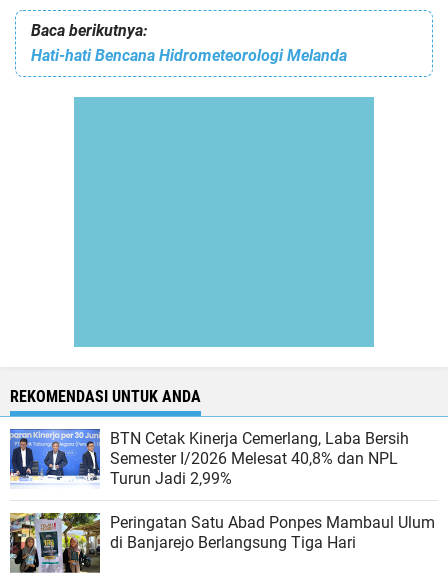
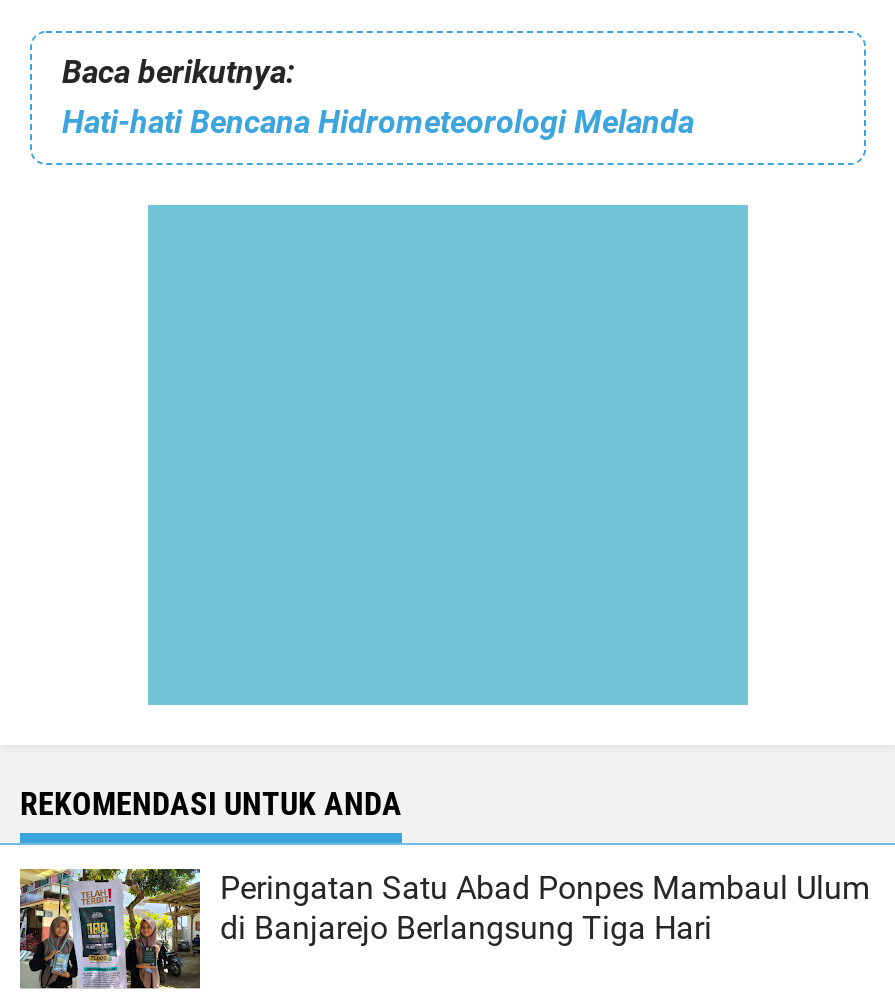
- [image]
- BTN Cetak Kinerja Cemerlang, Laba Bersih
- Semester I/2026 Melesat 40,8% dan NPL
- Turun Jadi 2,99%
